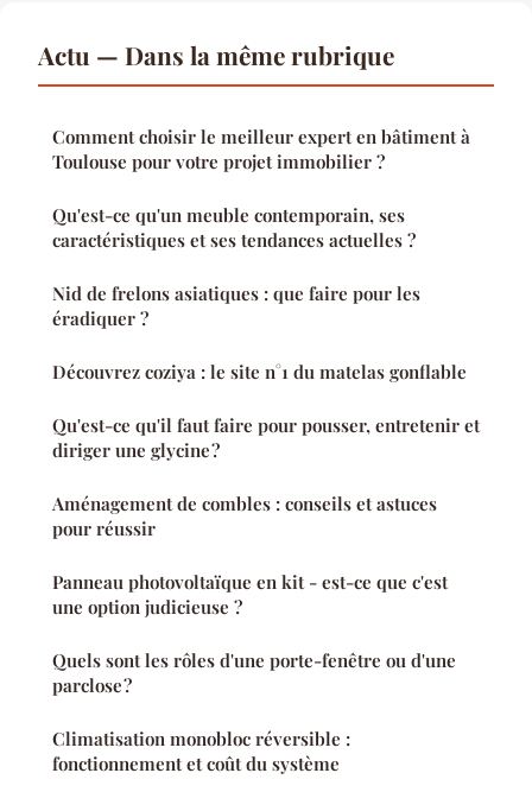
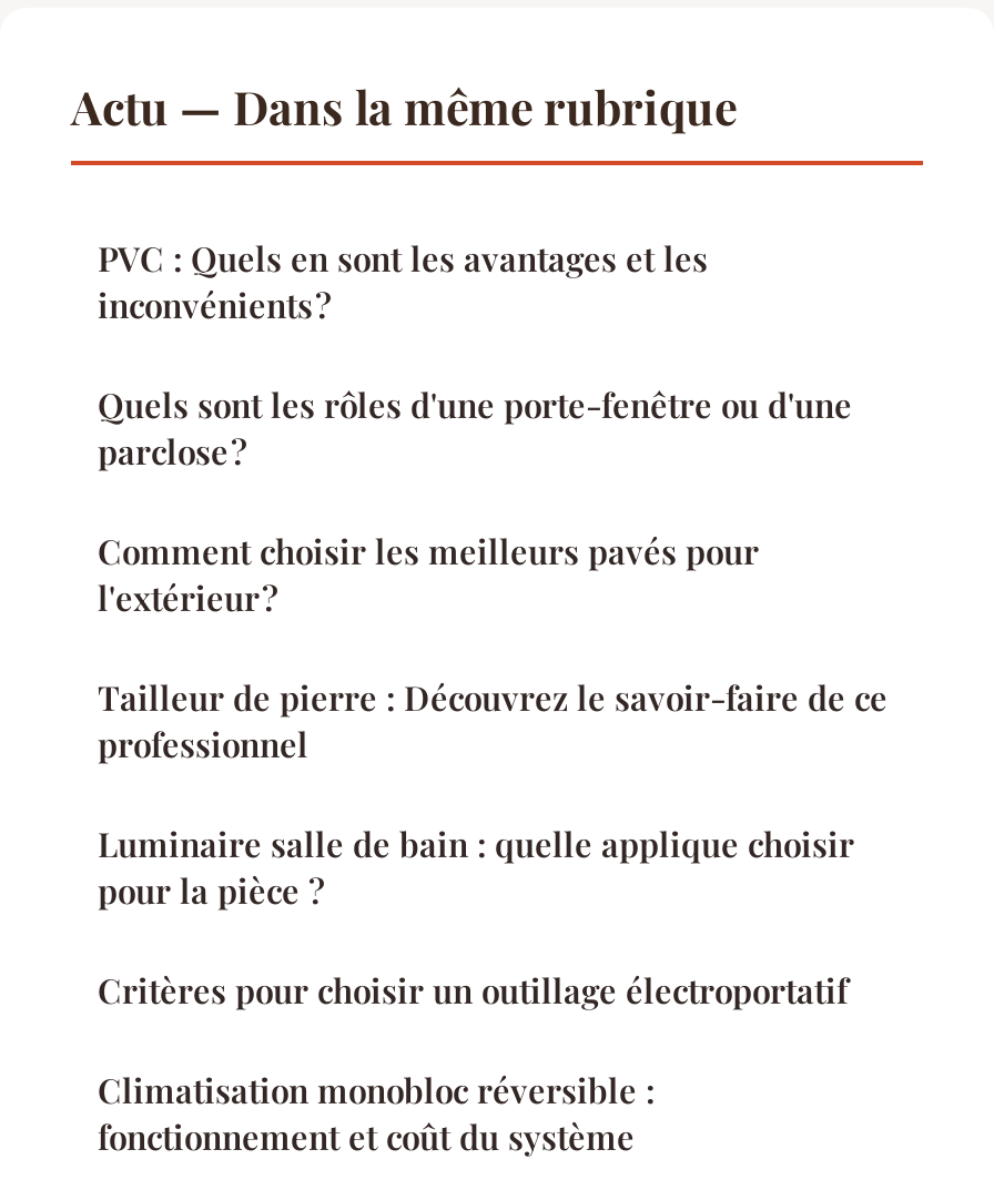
- Comment choisir le meilleur expert en bâtiment à
- Toulouse pour votre projet immobilier ?
- Qu'est-ce qu'un meuble contemporain, ses
- caractéristiques et ses tendances actuelles ?
- Nid de frelons asiatiques : que faire pour les
- éradiquer ?
- Découvrez coziya : le site n°1 du matelas gonflable
- Qu'est-ce qu'il faut faire pour pousser, entretenir et
- diriger une glycine ?
- Aménagement de combles : conseils et astuces
- pour réussir
- Panneau photovoltaïque en kit - est-ce que c'est
- une option judicieuse ?
+ PVC : Quels en sont les avantages et les
+ inconvénients ?

moved up: Quels sont les rôles d'une porte-fenêtre ou d'une | parclose ?

+ Comment choisir les meilleurs pavés pour
+ l'extérieur ?
+ Tailleur de pierre : Découvrez le savoir-faire de ce
+ professionnel
+ Luminaire salle de bain : quelle applique choisir
+ pour la pièce ?
+ Critères pour choisir un outillage électroportatif
